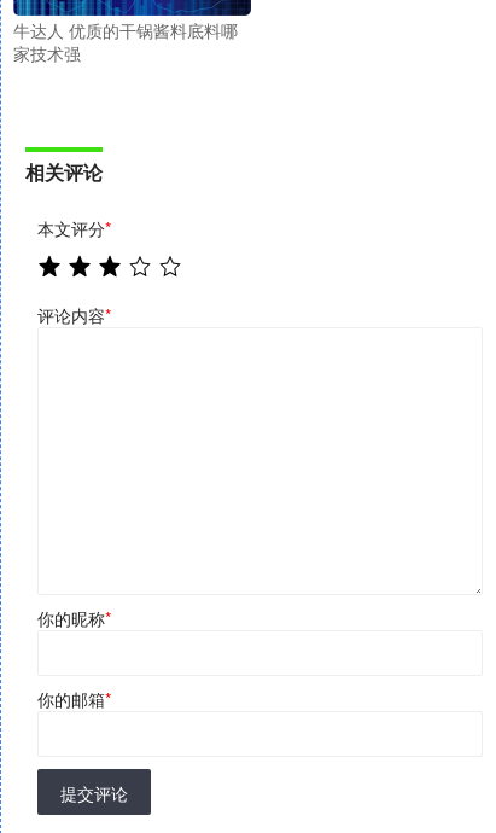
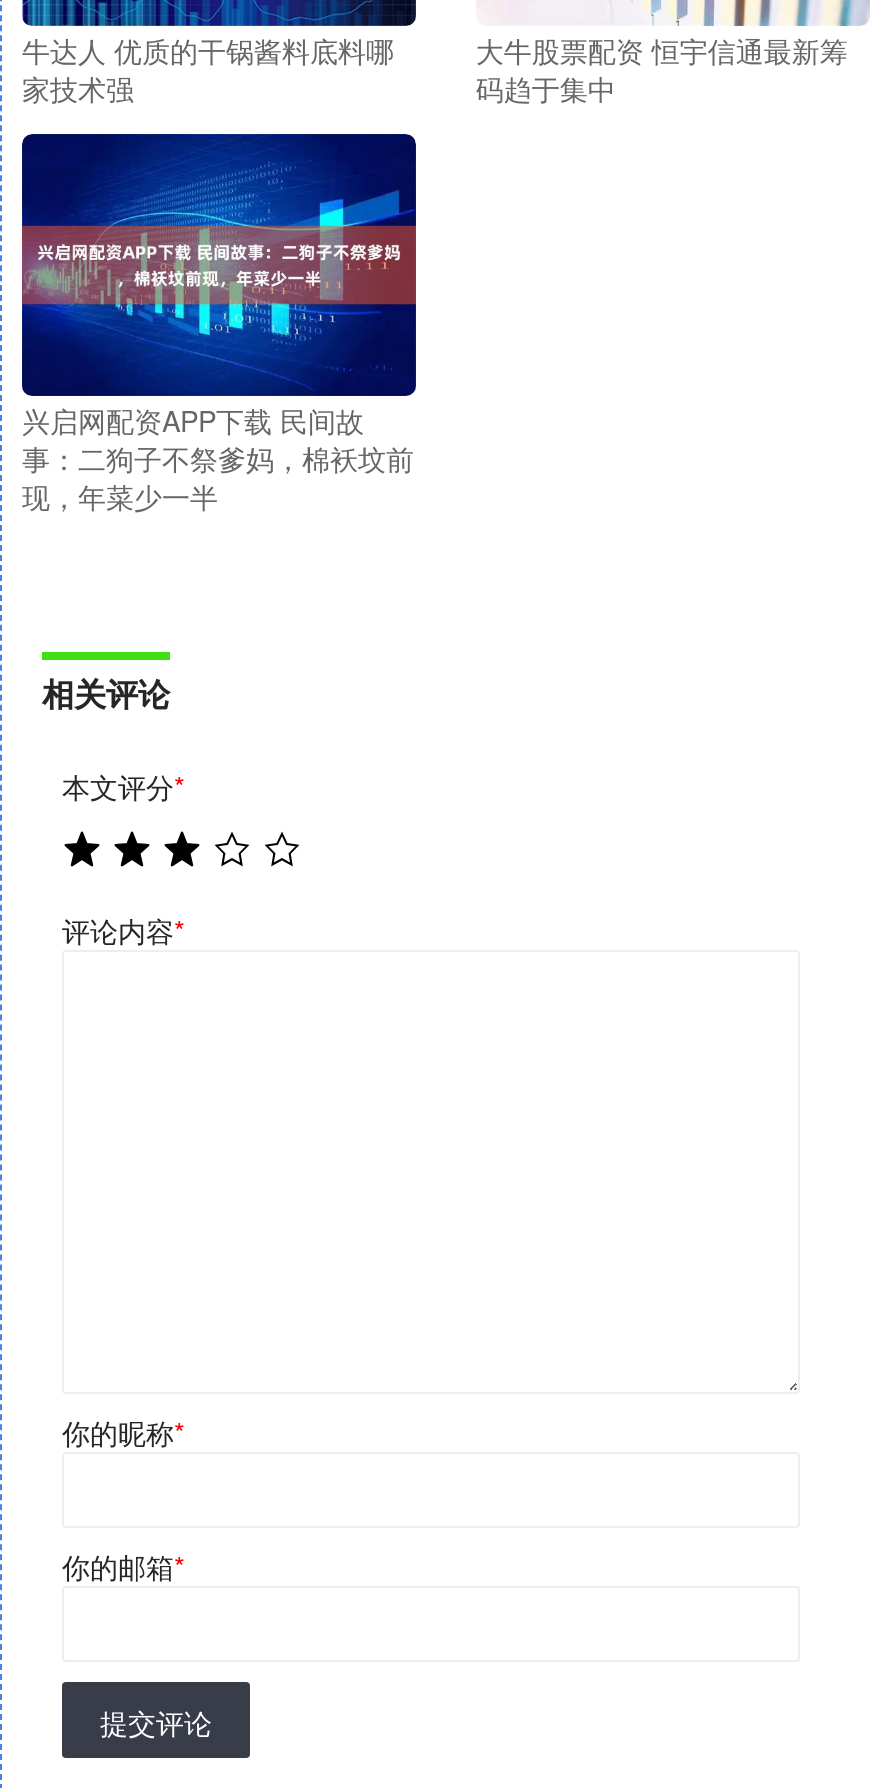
+ 大牛股票配资 恒宇信通最新筹
+ 码趋于集中

+ [image]
+ 兴启网配资APP下载 民间故
+ 事：二狗子不祭爹妈，棉袄坟前
+ 现，年菜少一半
